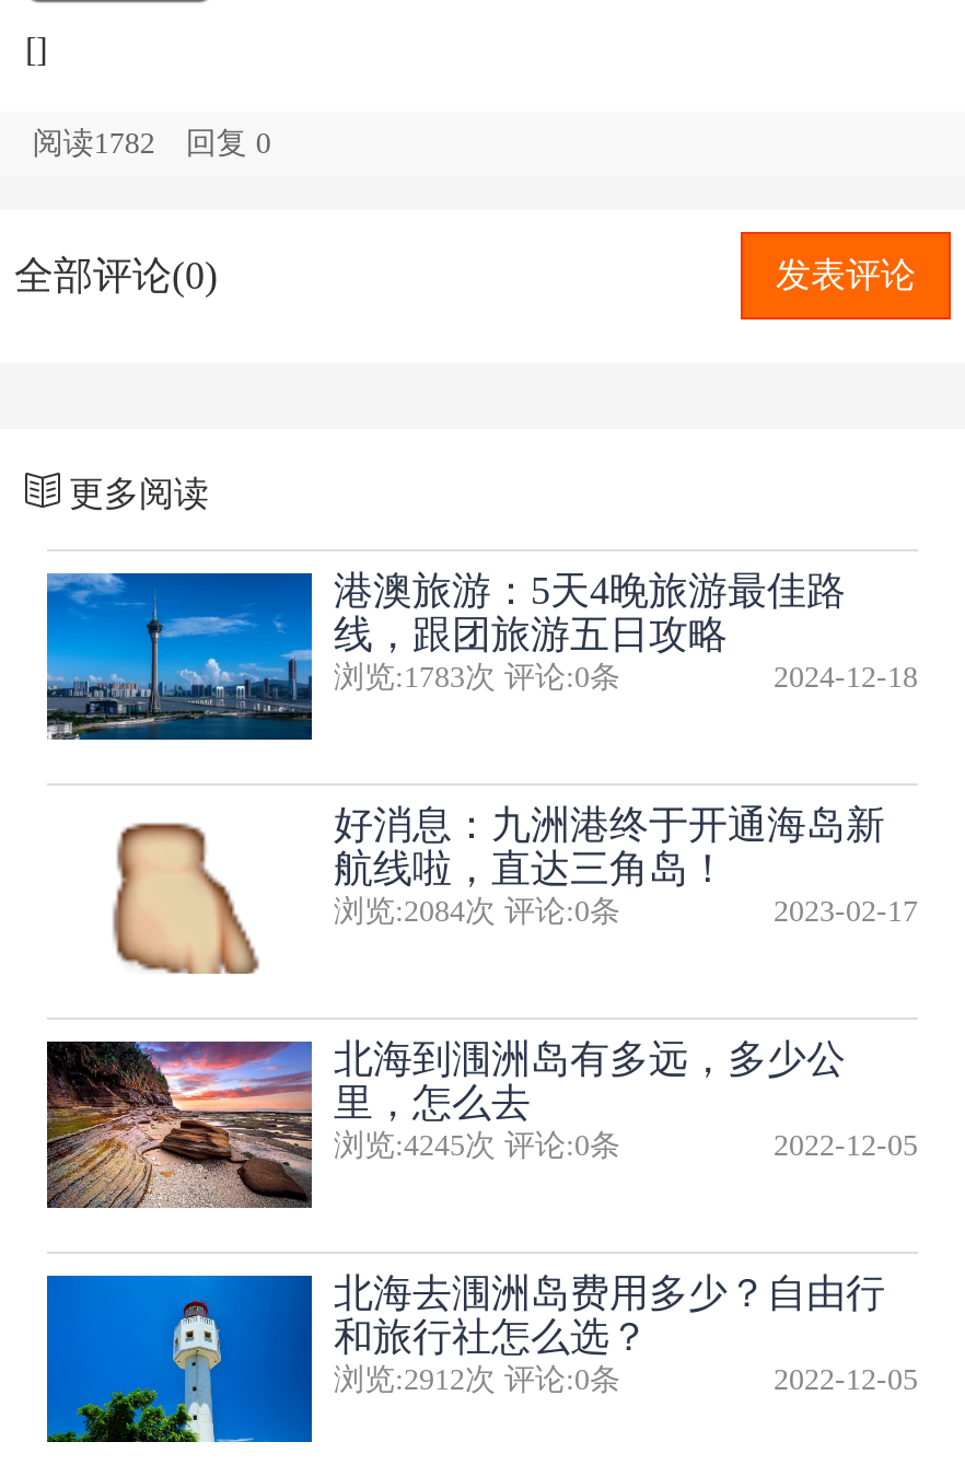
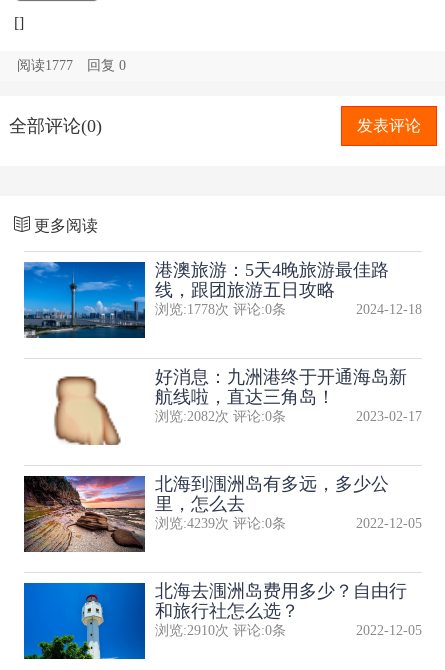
- 阅读1782 回复0
+ 阅读1777 回复0

- 浏览:1783次 评论:0条
+ 浏览:1778次 评论:0条

- 浏览:2084次 评论:0条
+ 浏览:2082次 评论:0条

- 浏览:4245次 评论:0条
+ 浏览:4239次 评论:0条

- 浏览:2912次 评论:0条
+ 浏览:2910次 评论:0条
